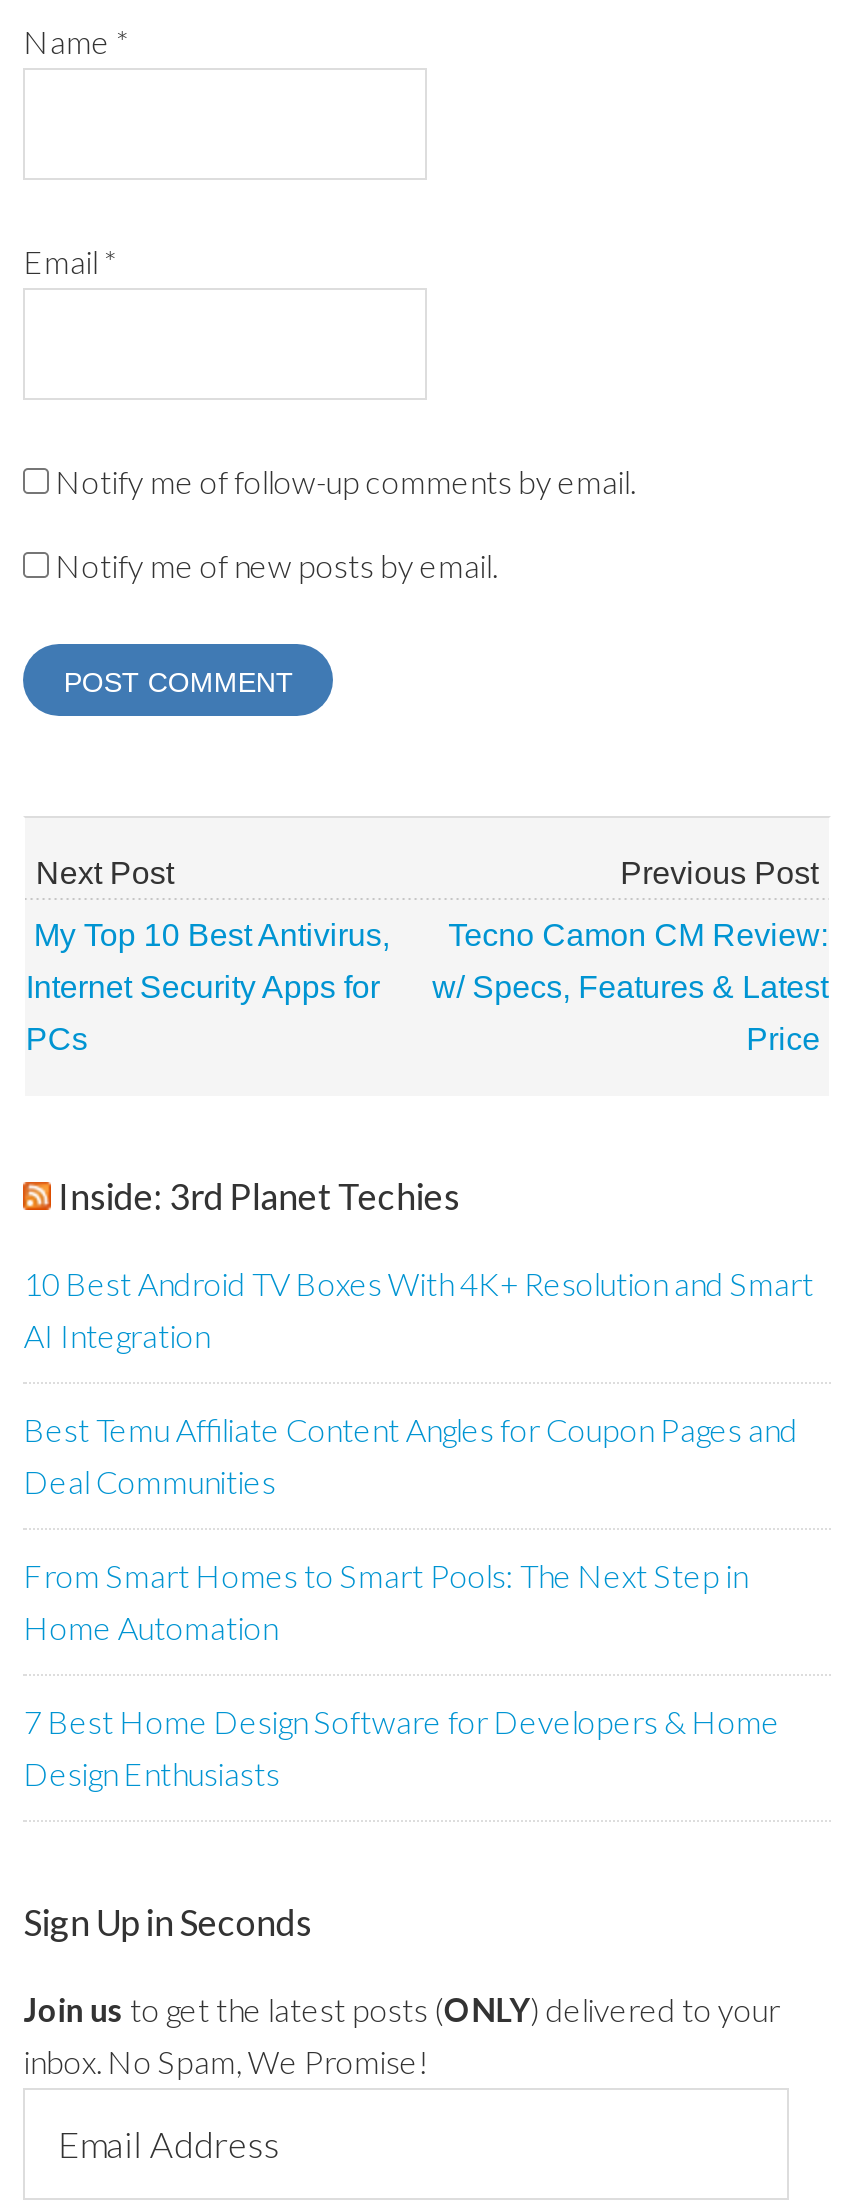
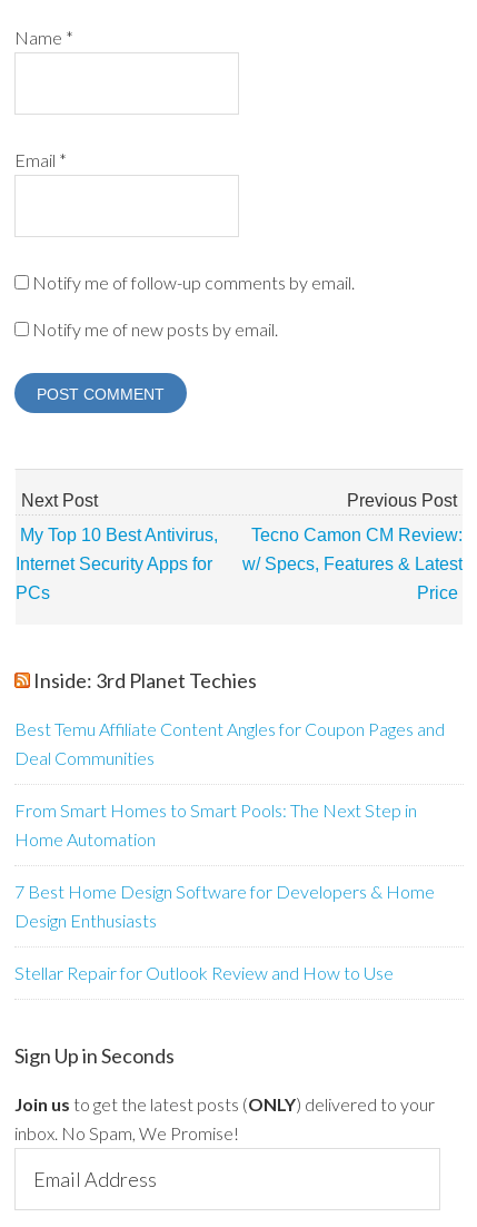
- 10 Best Android TV Boxes With 4K+ Resolution and Smart
- AI Integration

moved up: Best Temu Affiliate Content Angles for Coupon Pages and | Deal Communities | From Smart Homes to Smart Pools: The Next Step in | Home Automation | 7 Best Home Design Software for Developers & Home | Design Enthusiasts

+ Stellar Repair for Outlook Review and How to Use
